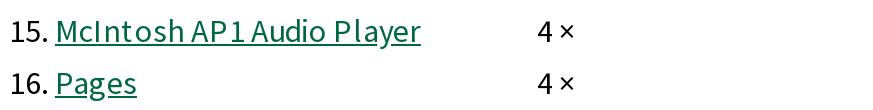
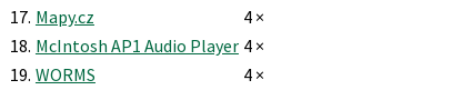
- 15. McIntosh AP1 Audio Player
+ 17. Mapy.cz

- 16. Pages
+ 18. McIntosh AP1 Audio Player 4 ×
+ 19. WORMS
